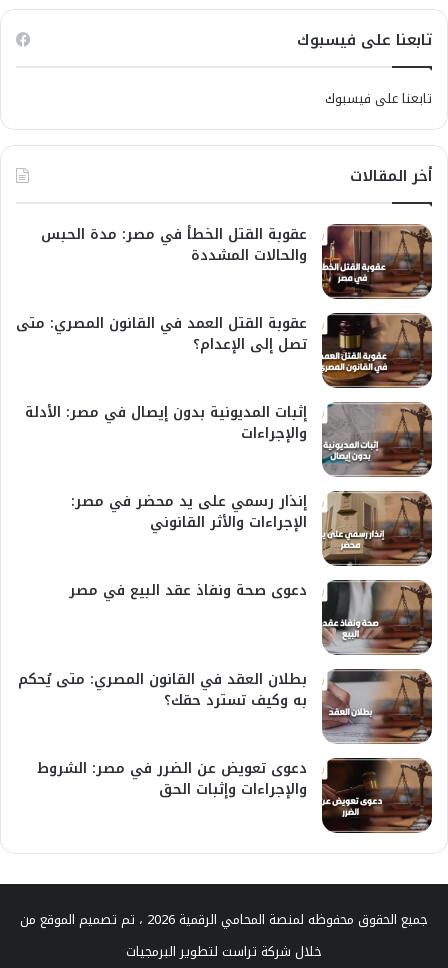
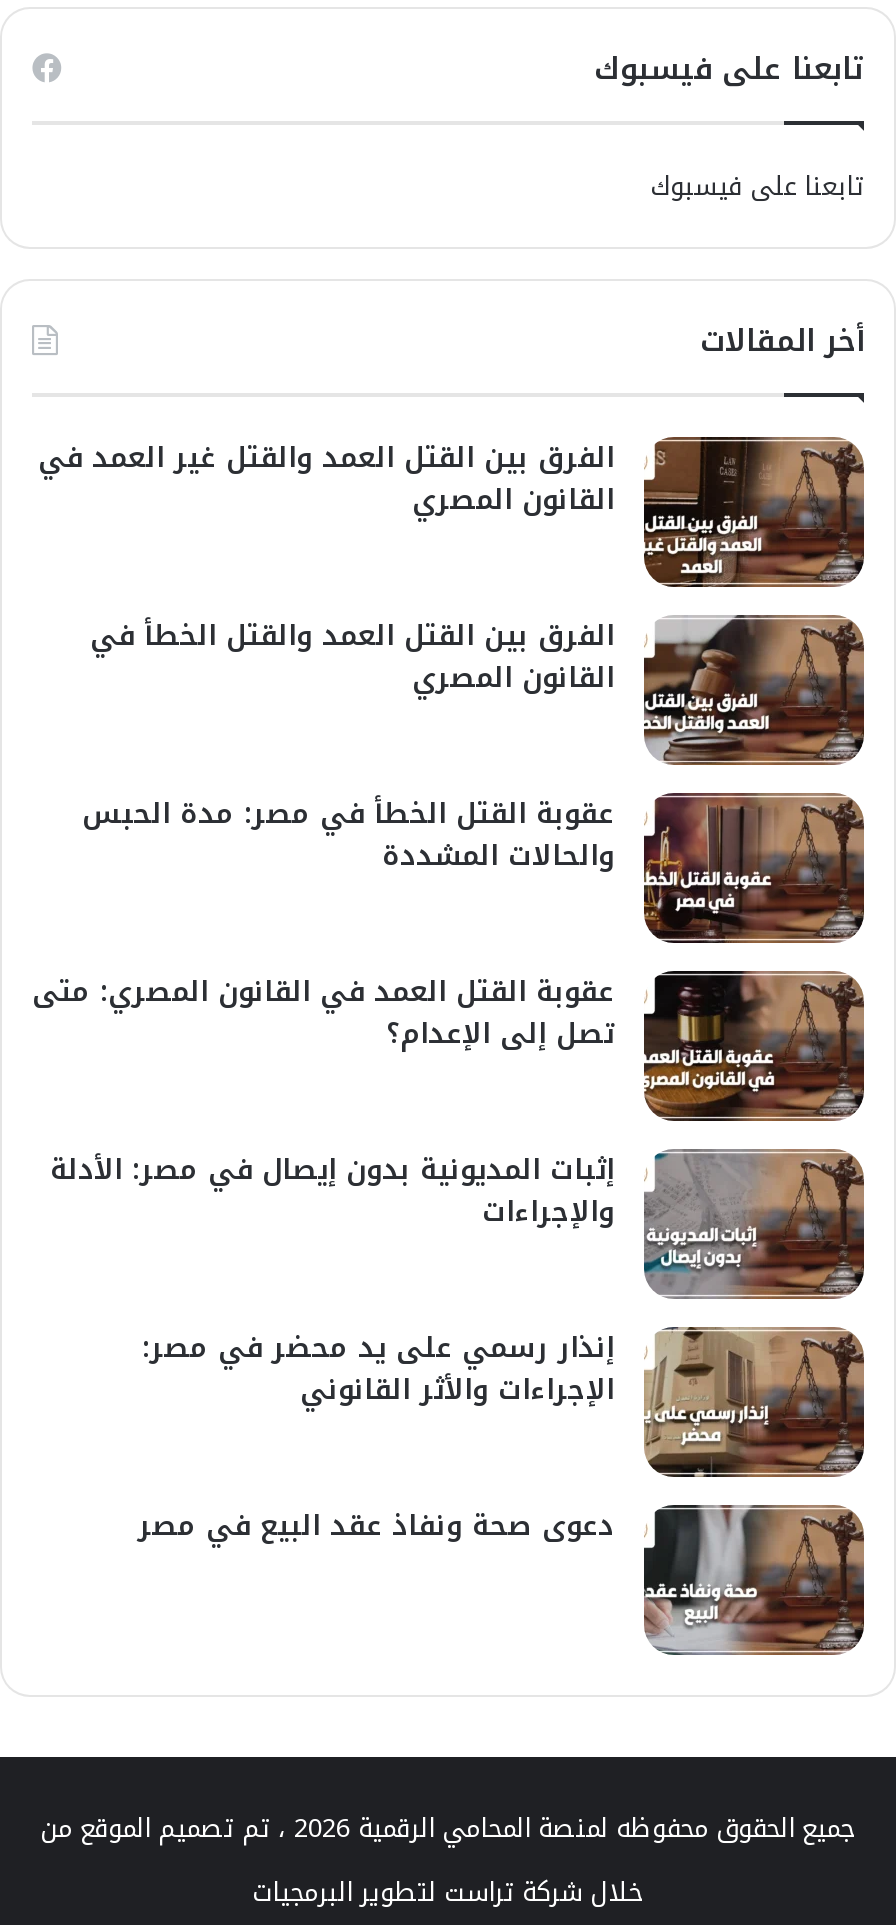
+ [image]
+ الفرق بين القتل العمد والقتل غير العمد في
+ القانون المصري
+ الفرق بين القتل العمد والقتل الخطأ في
+ القانون المصري

+ [image]

moved down: [image] | عقوبة القتل الخطأ في مصر: مدة الحبس | والحالات المشددة | ... | الإجراءات والأثر القانوني | دعوى صحة ونفاذ عقد البيع في مصر

moved down: [image]

- [image]
- بطلان العقد في القانون المصري: متى يُحكم
- به وكيف تسترد حقك؟
- دعوى تعويض عن الضرر في مصر: الشروط
- والإجراءات وإثبات الحق

- [image]
